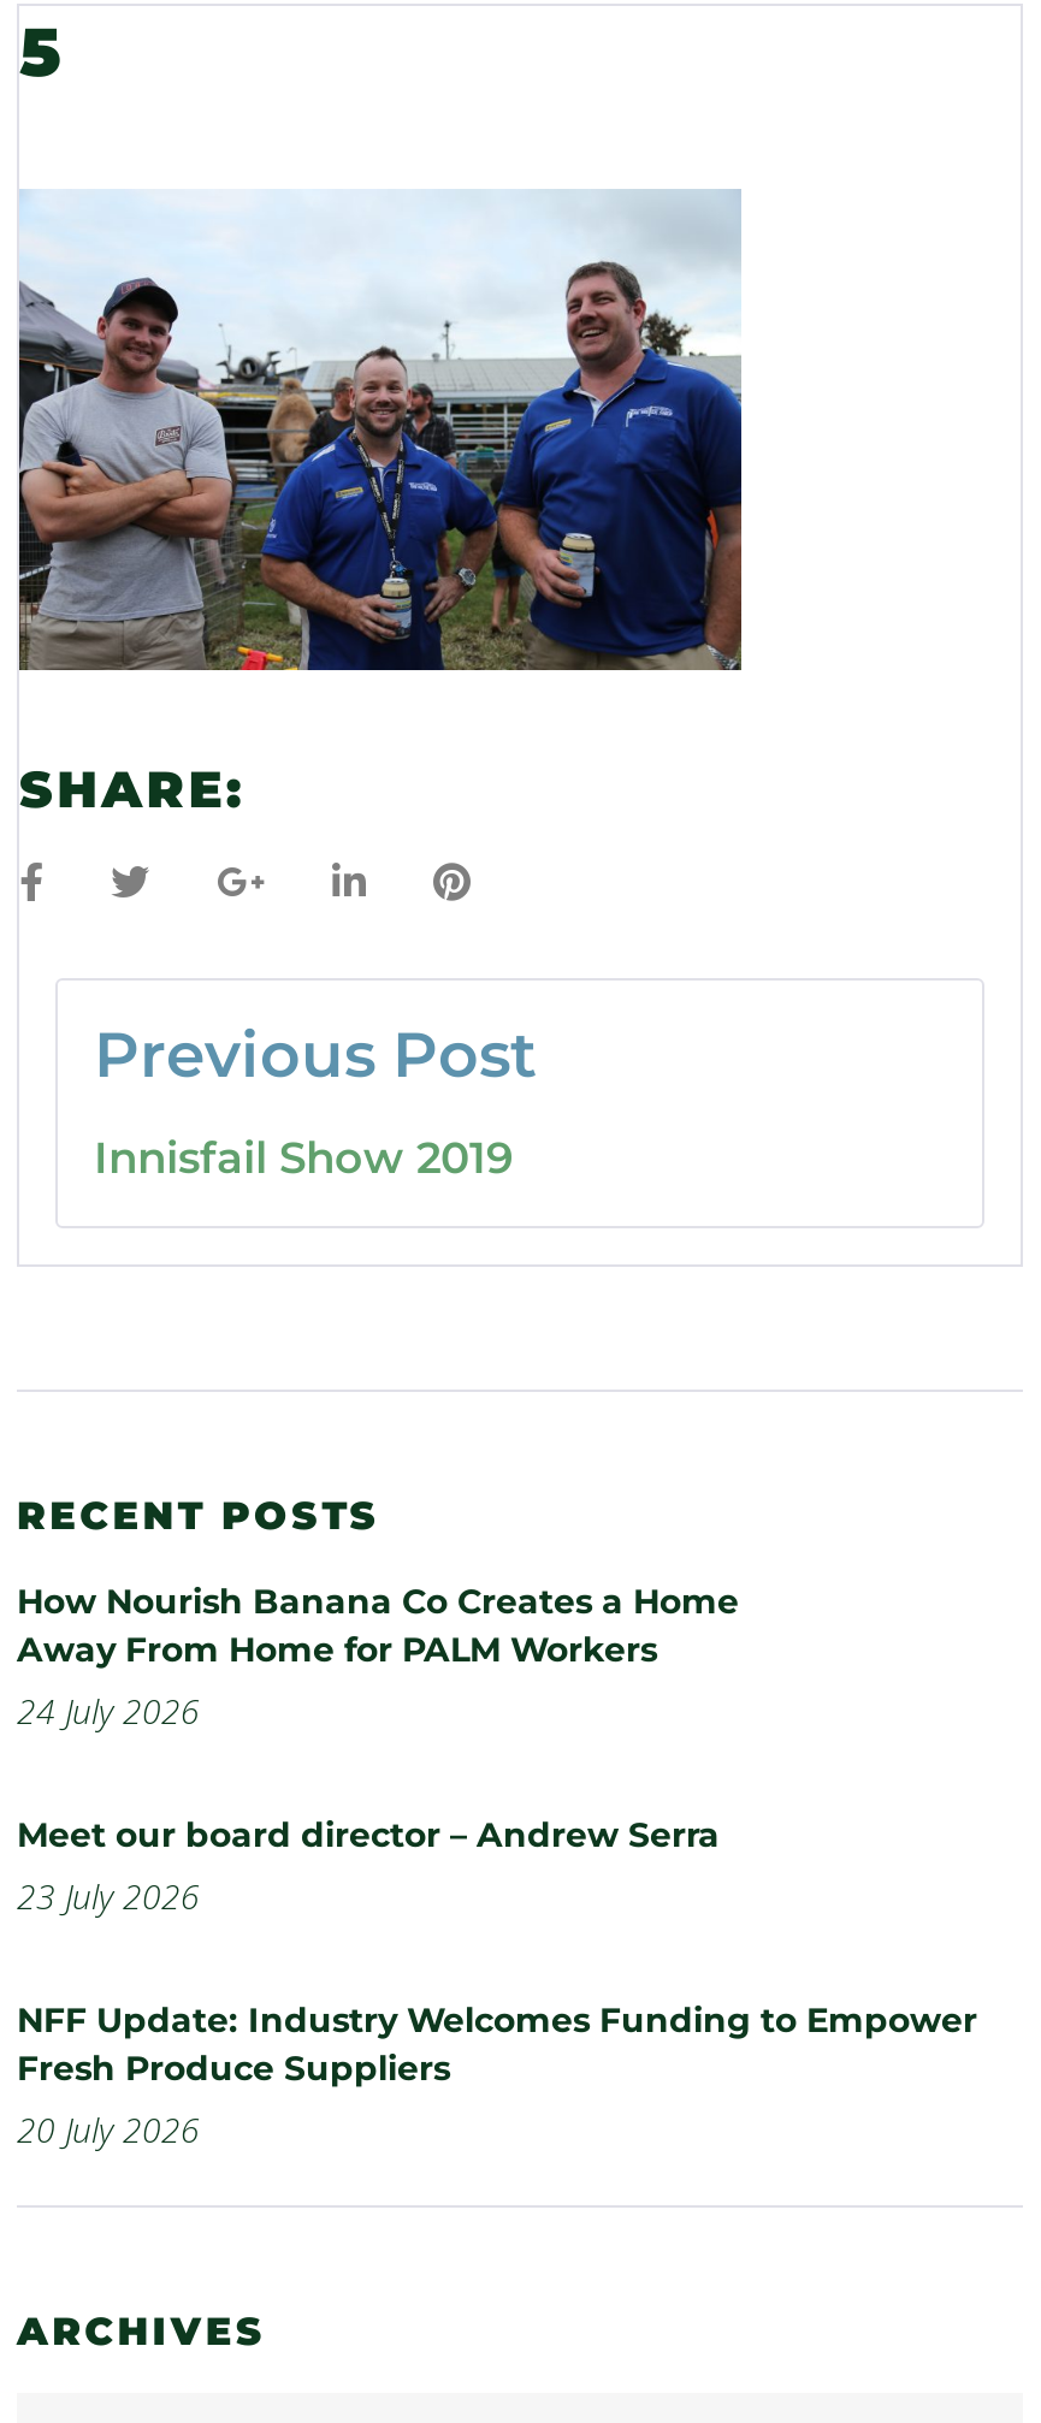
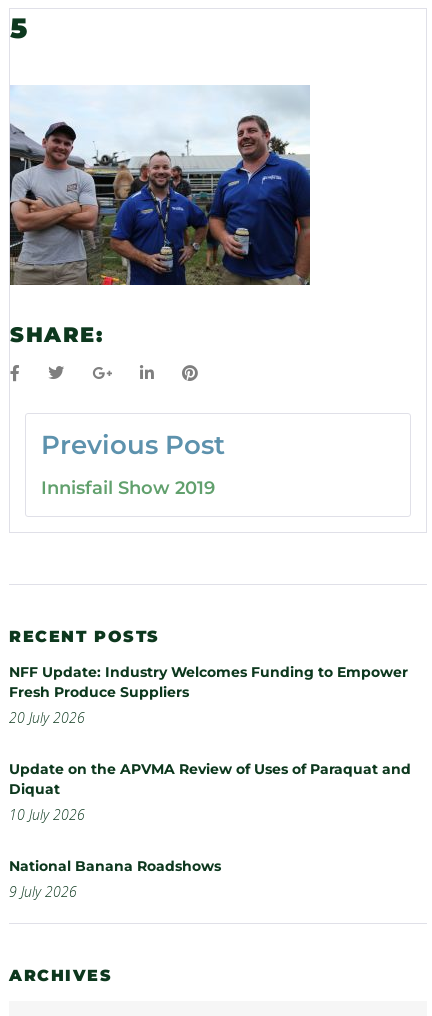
- How Nourish Banana Co Creates a Home
- Away From Home for PALM Workers
- 24 July 2026
- Meet our board director – Andrew Serra
- 23 July 2026

moved up: NFF Update: Industry Welcomes Funding to Empower | Fresh Produce Suppliers | 20 July 2026

+ Update on the APVMA Review of Uses of Paraquat and
+ Diquat
+ 10 July 2026
+ National Banana Roadshows
+ 9 July 2026
